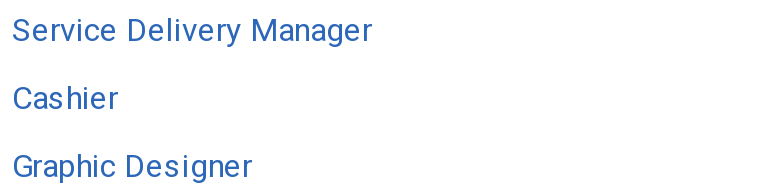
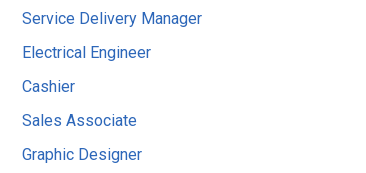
+ Electrical Engineer

+ Sales Associate
